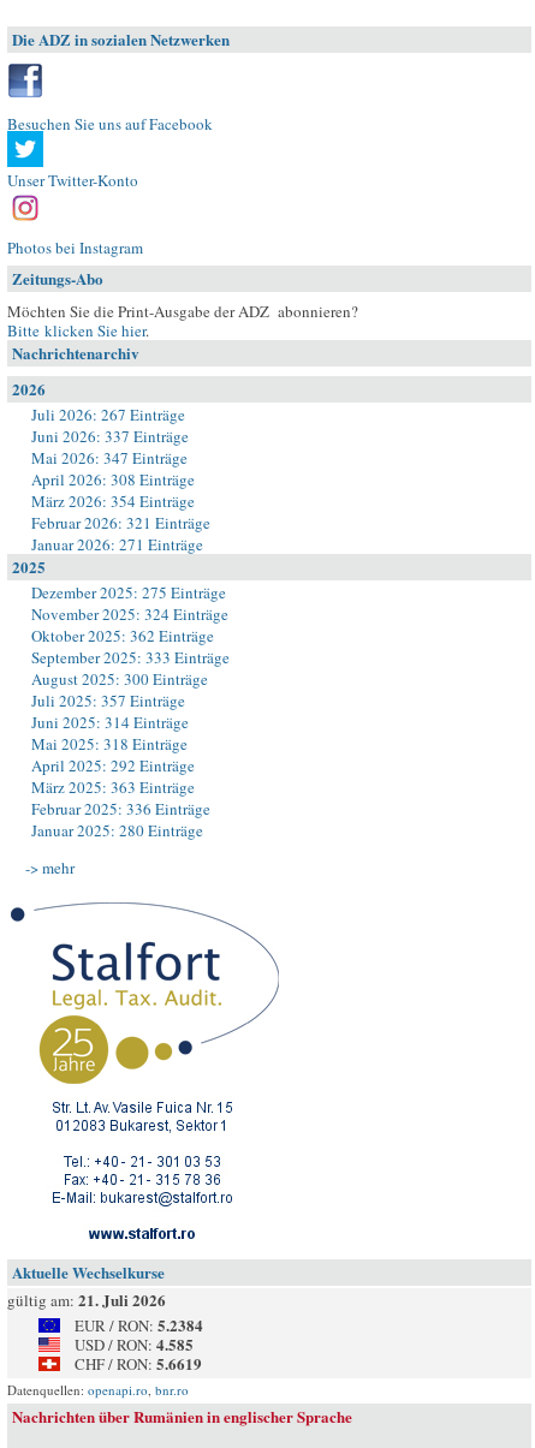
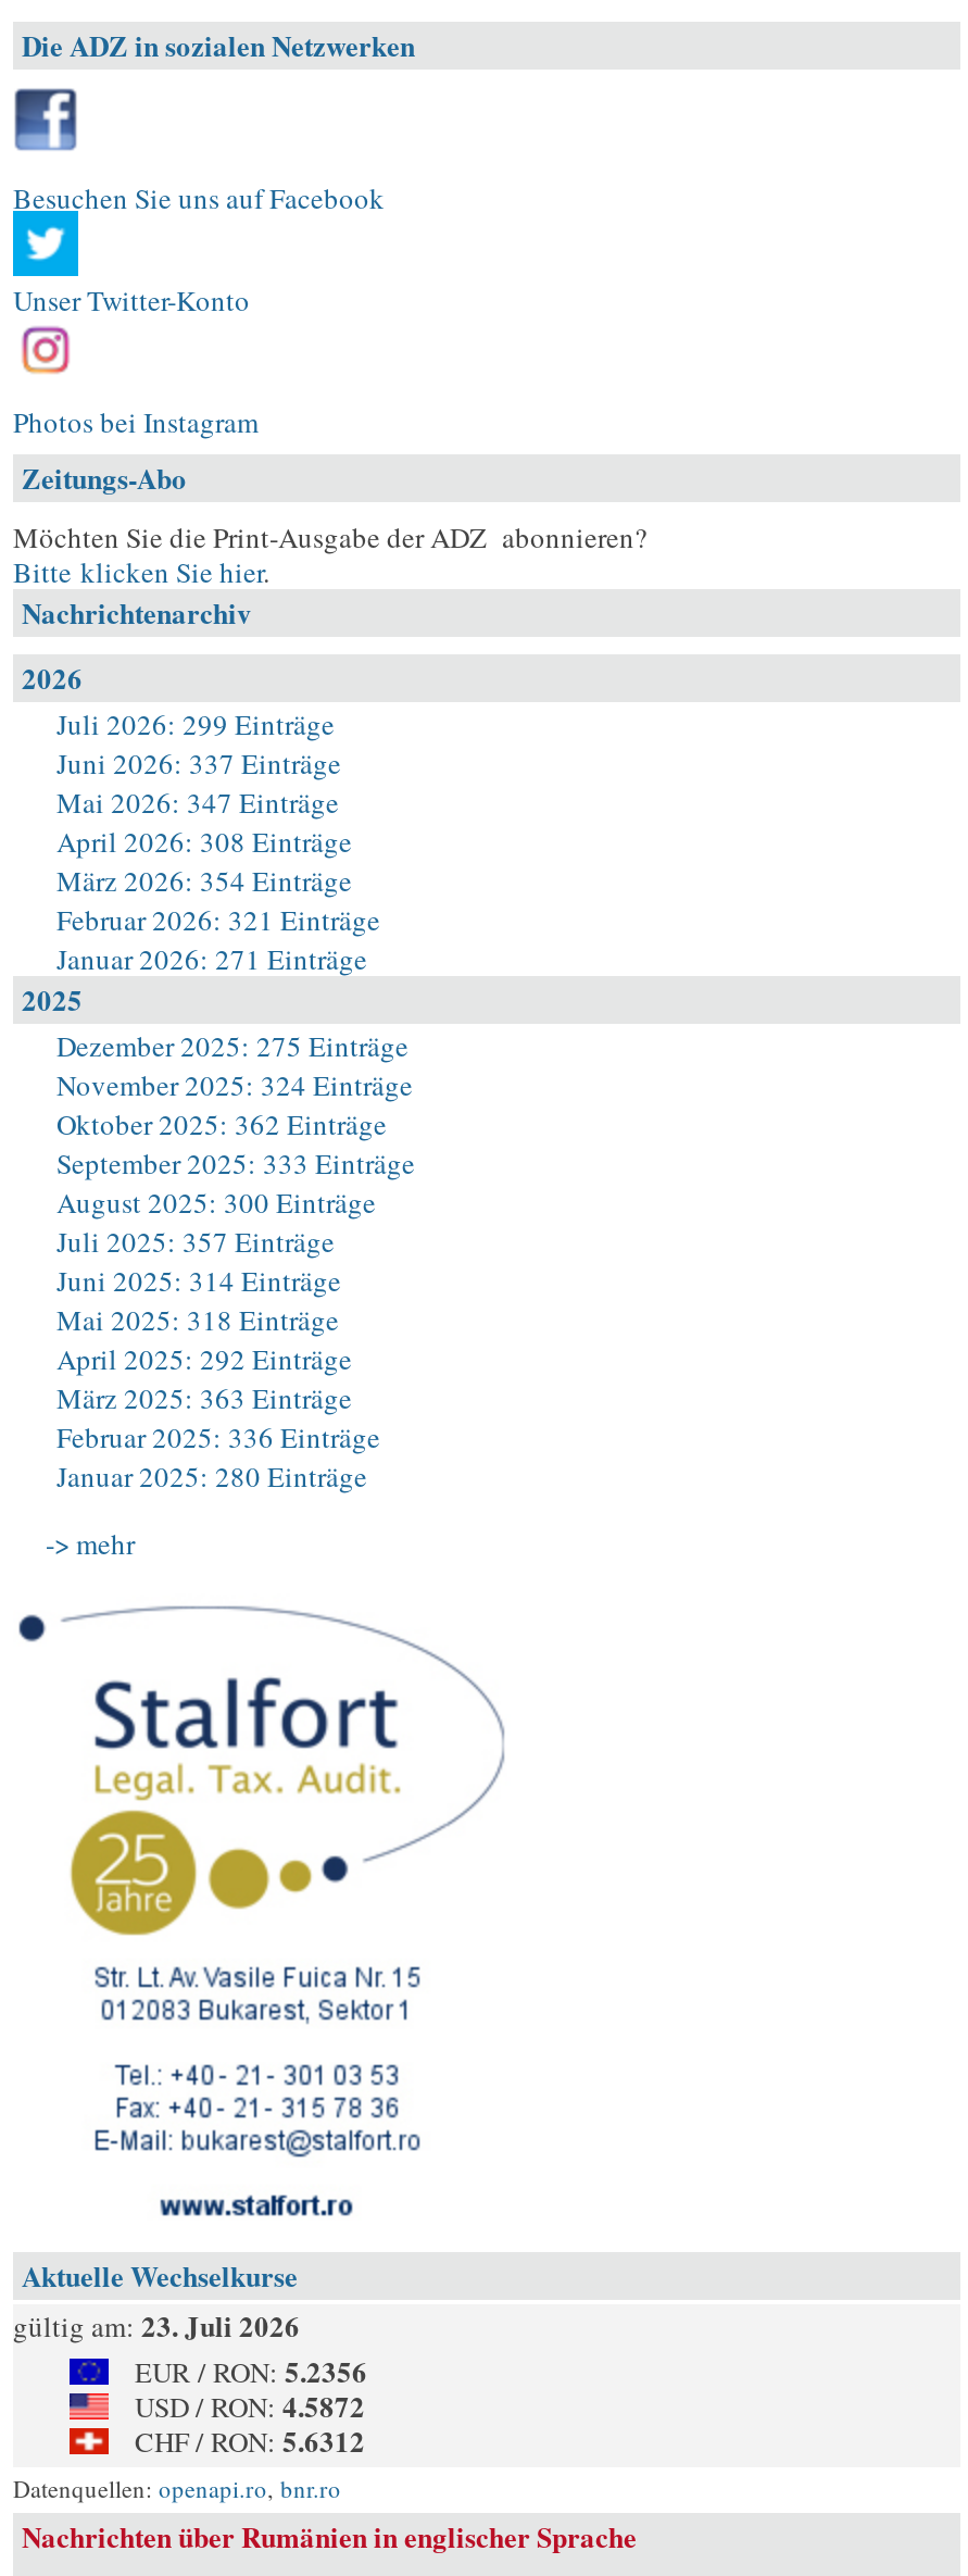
- Juli 2026: 267 Einträge
+ Juli 2026: 299 Einträge

- gültig am: 21. Juli 2026
+ gültig am: 23. Juli 2026

- EUR / RON: 5.2384
+ EUR / RON: 5.2356

- USD / RON: 4.585
+ USD / RON: 4.5872

- CHF / RON: 5.6619
+ CHF / RON: 5.6312
